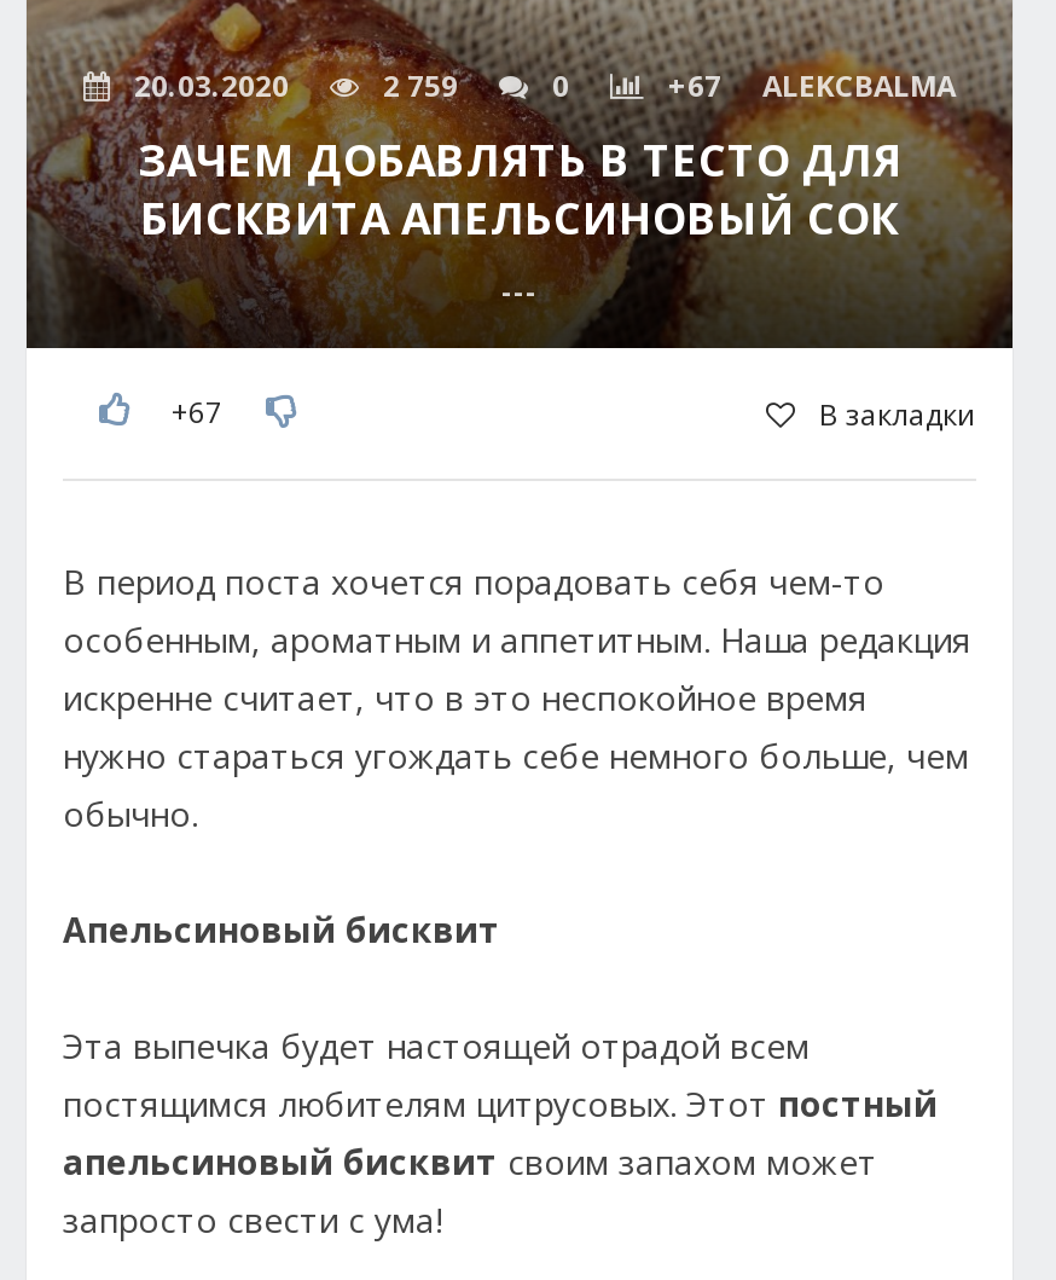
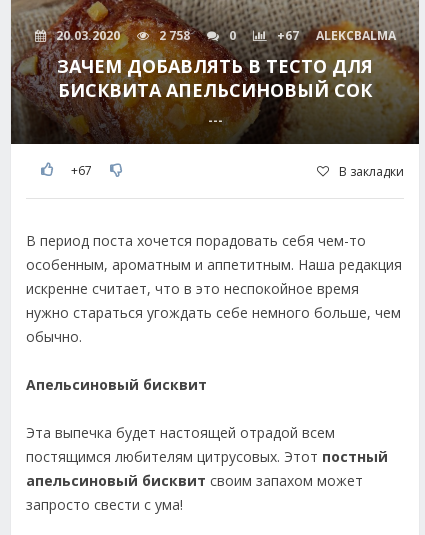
- 2 759
+ 2 758
